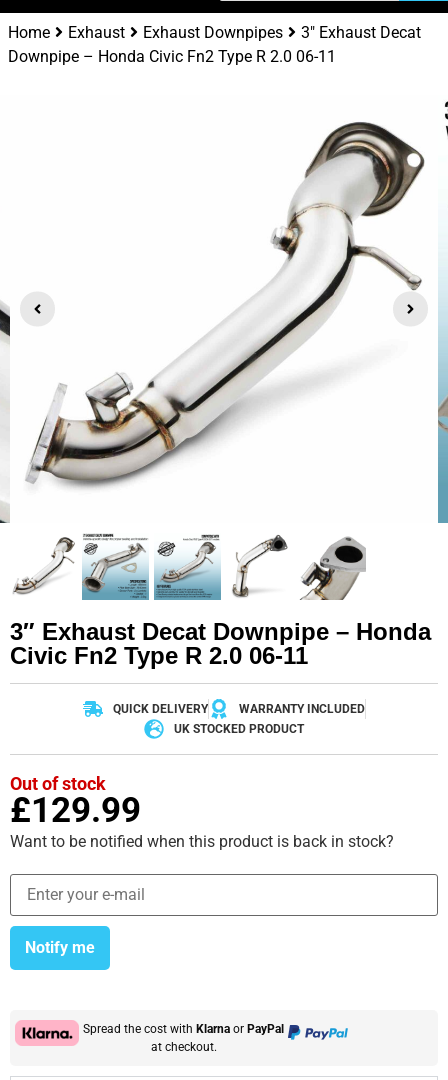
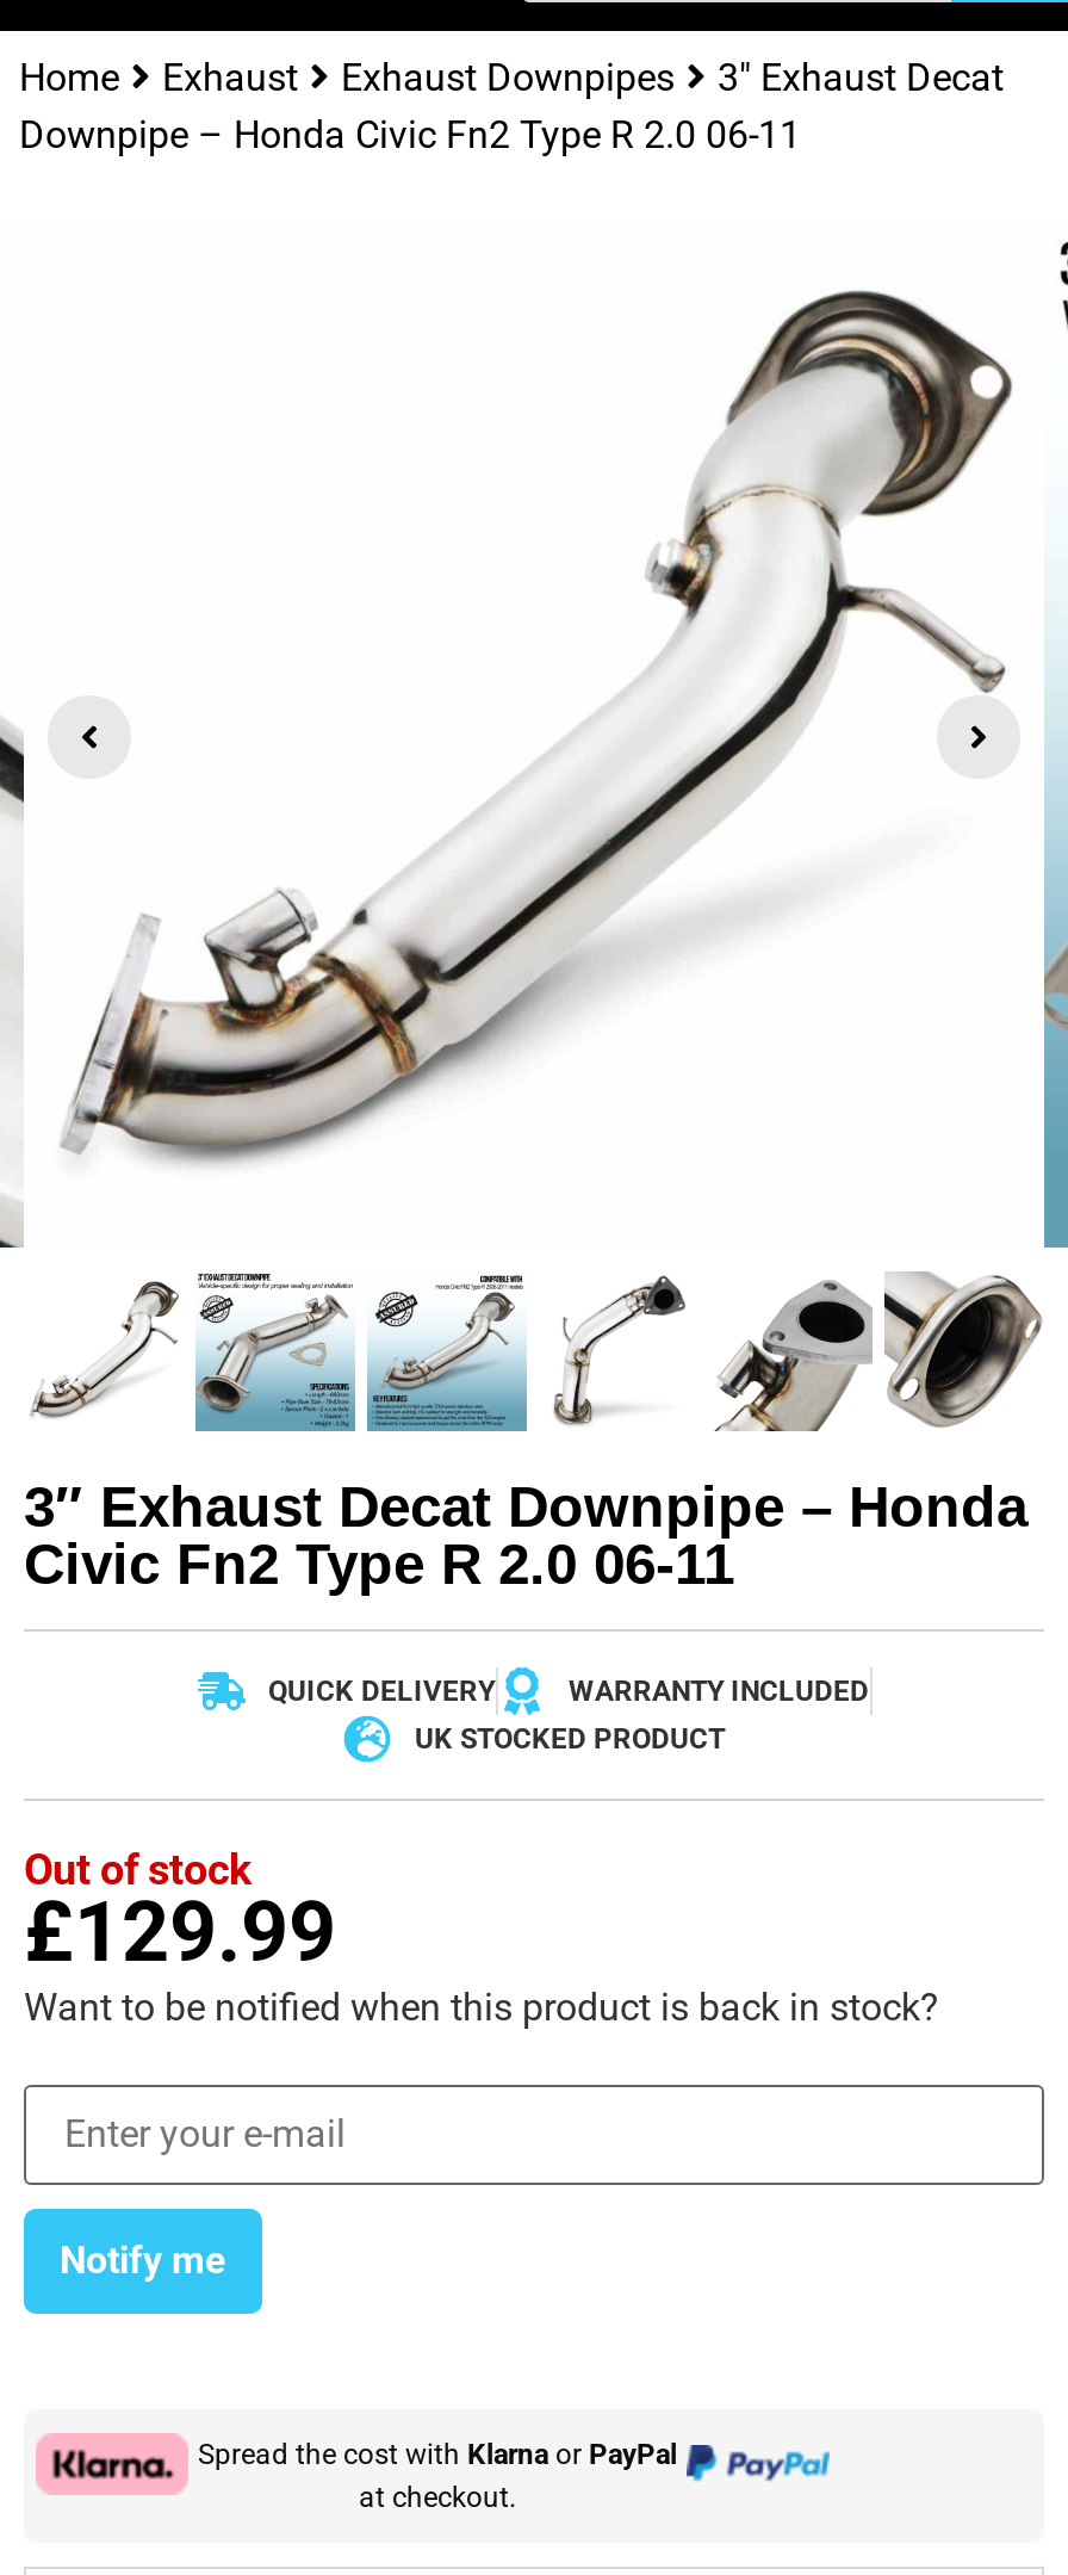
+ [image]
